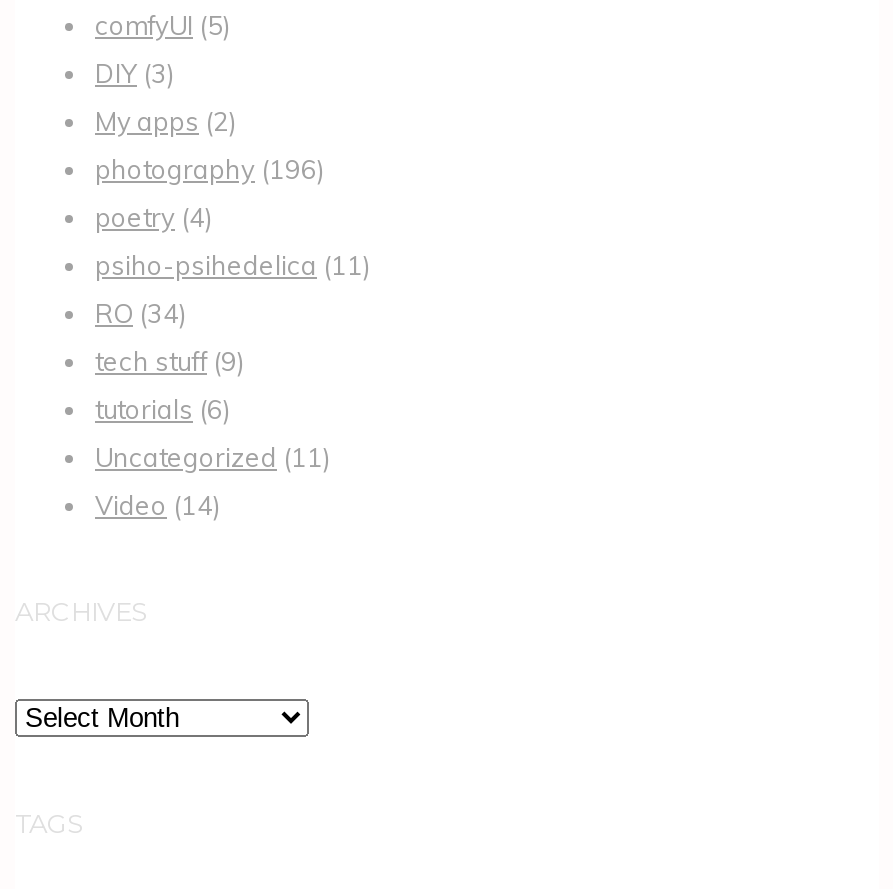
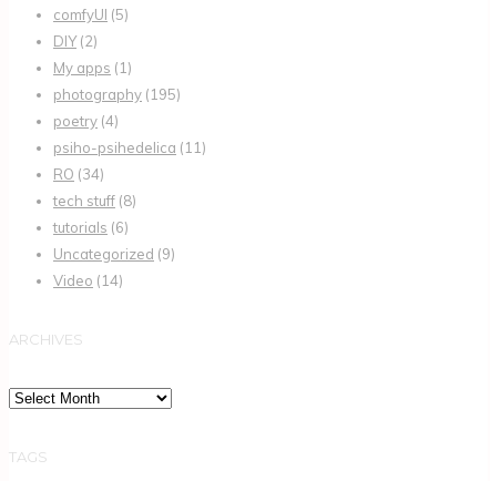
- DIY (3)
+ DIY (2)

- My apps (2)
+ My apps (1)

- photography (196)
+ photography (195)

- tech stuff (9)
+ tech stuff (8)

- Uncategorized (11)
+ Uncategorized (9)
